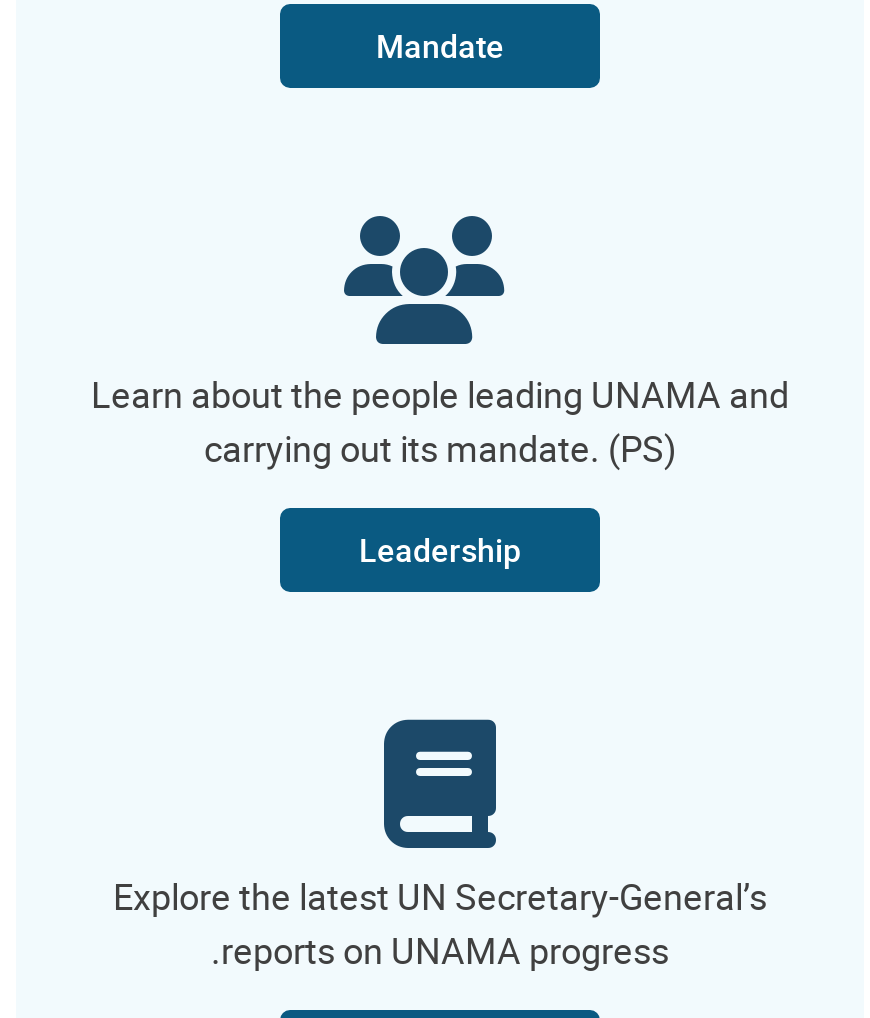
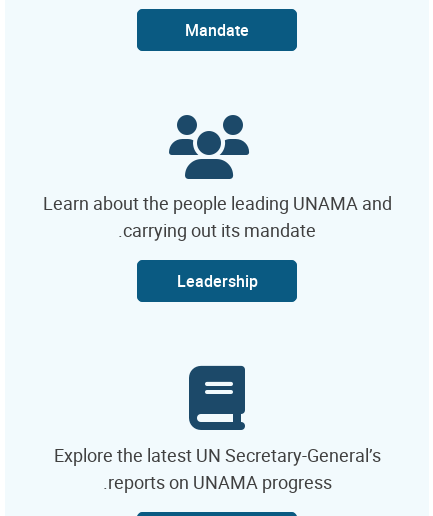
- carrying out its mandate. (PS)
+ carrying out its mandate.
